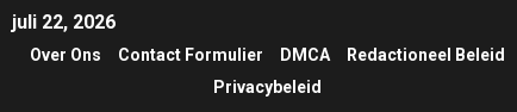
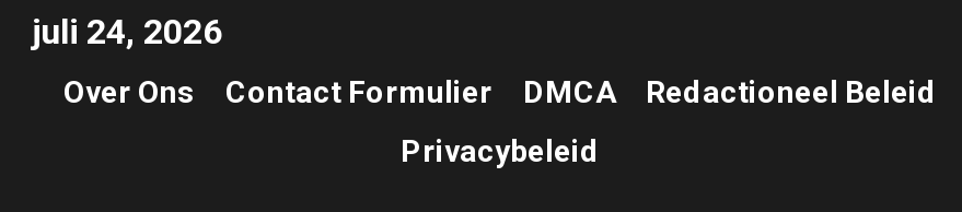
- juli 22, 2026
+ juli 24, 2026
